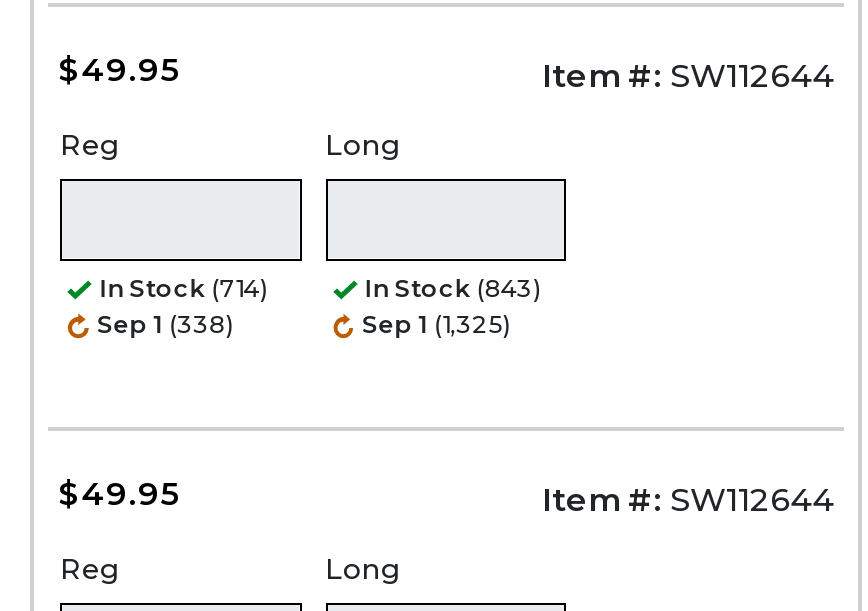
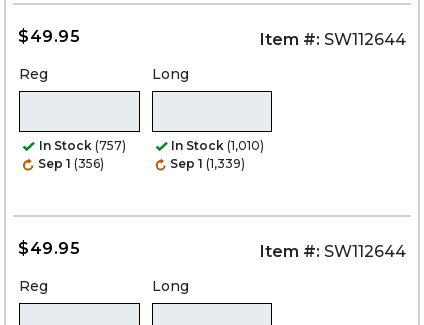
- In Stock (714)
+ In Stock (757)

- In Stock (843)
+ In Stock (1,010)

- Sep 1 (338)
+ Sep 1 (356)

- Sep 1 (1,325)
+ Sep 1 (1,339)
